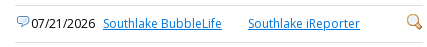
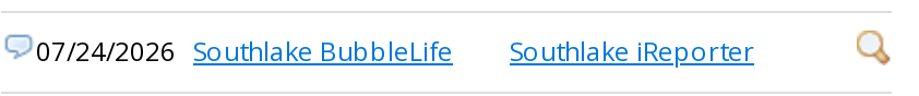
- 07/21/2026 Southlake BubbleLife
+ 07/24/2026 Southlake BubbleLife
